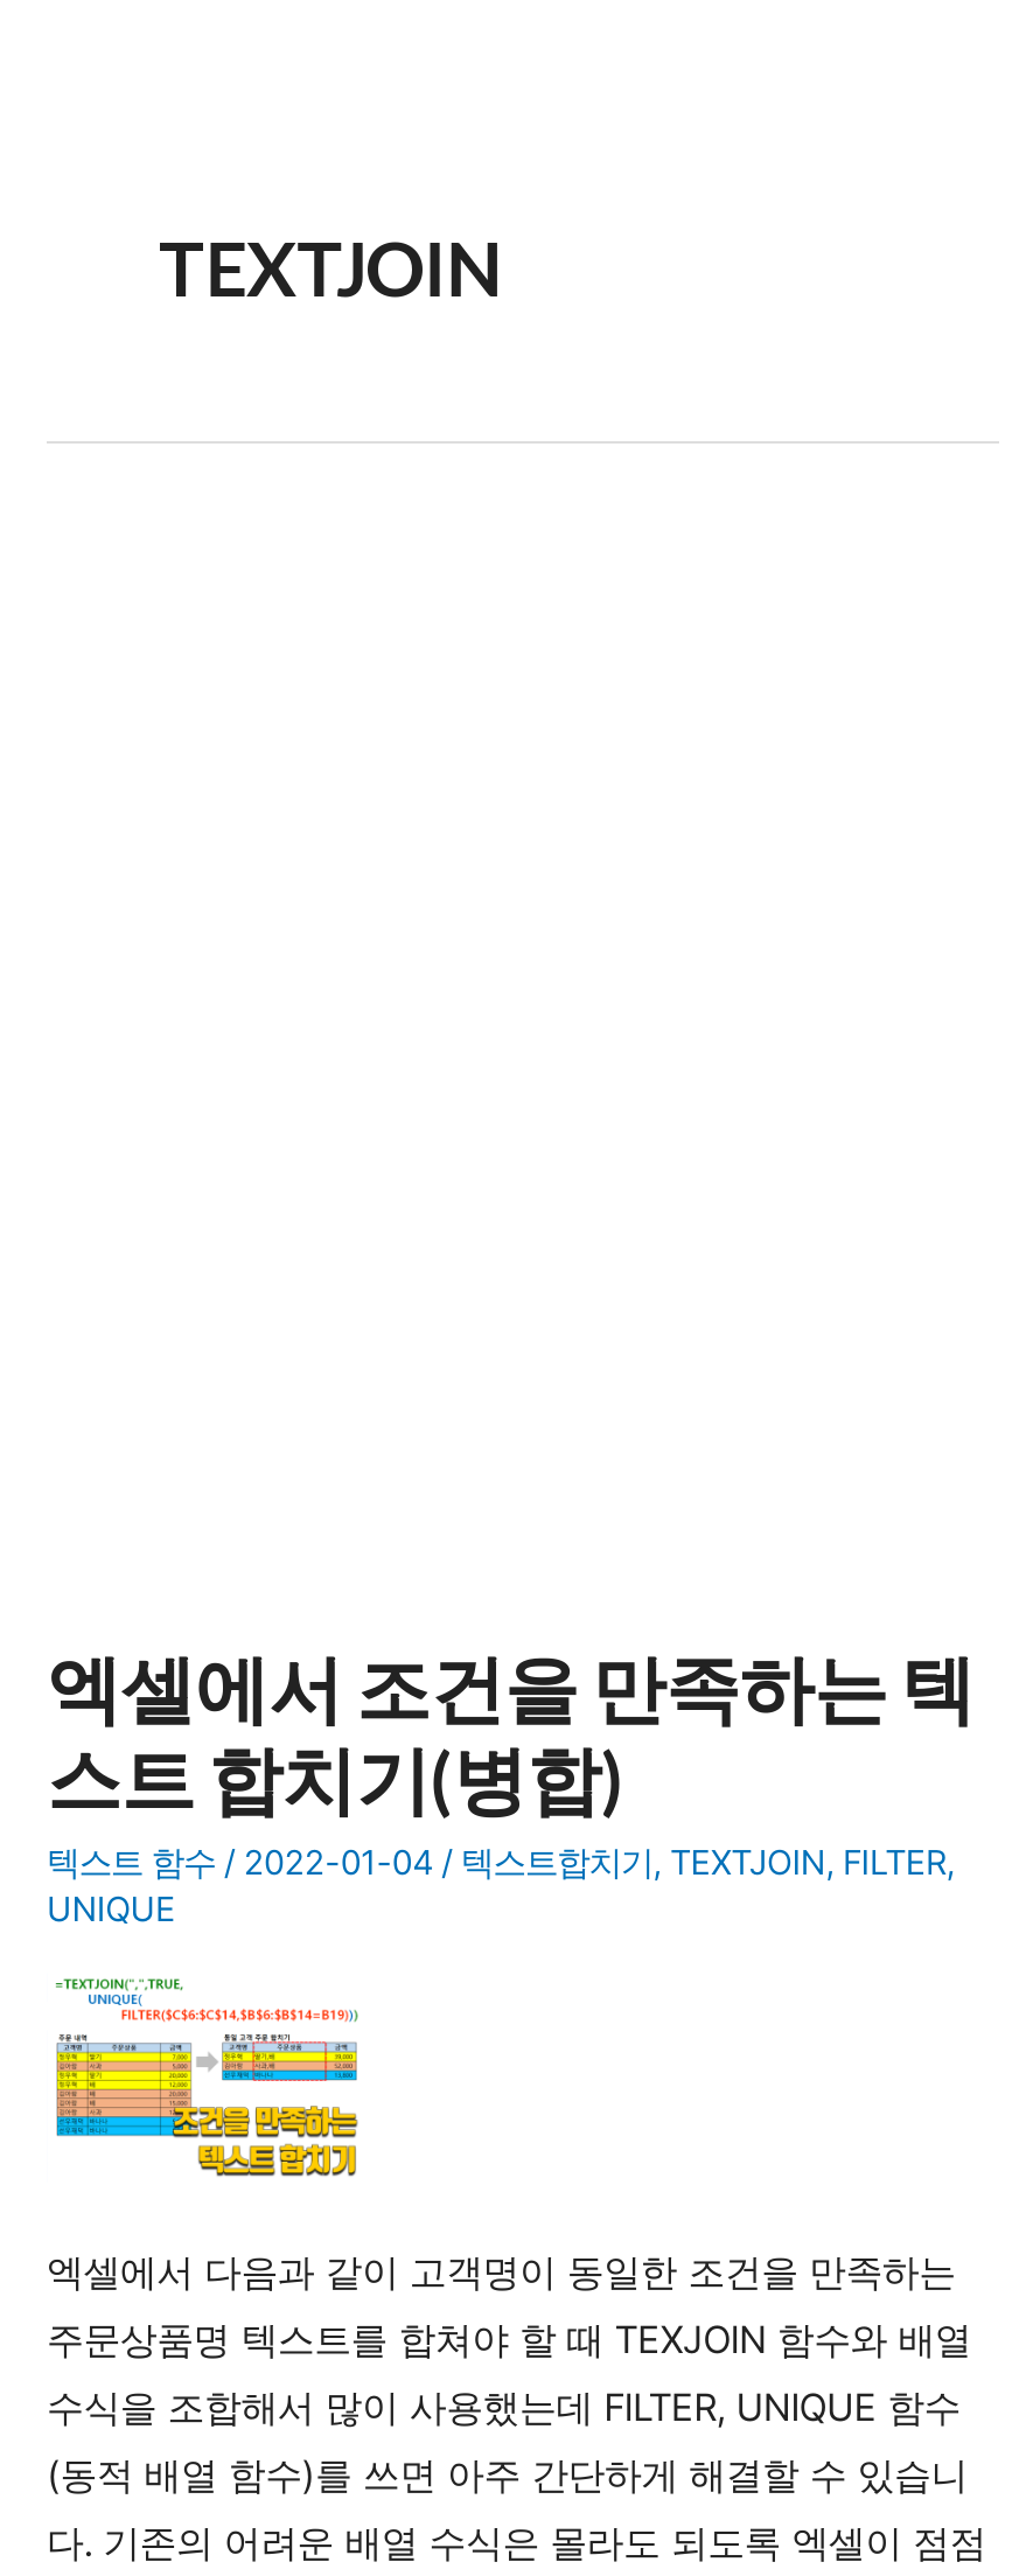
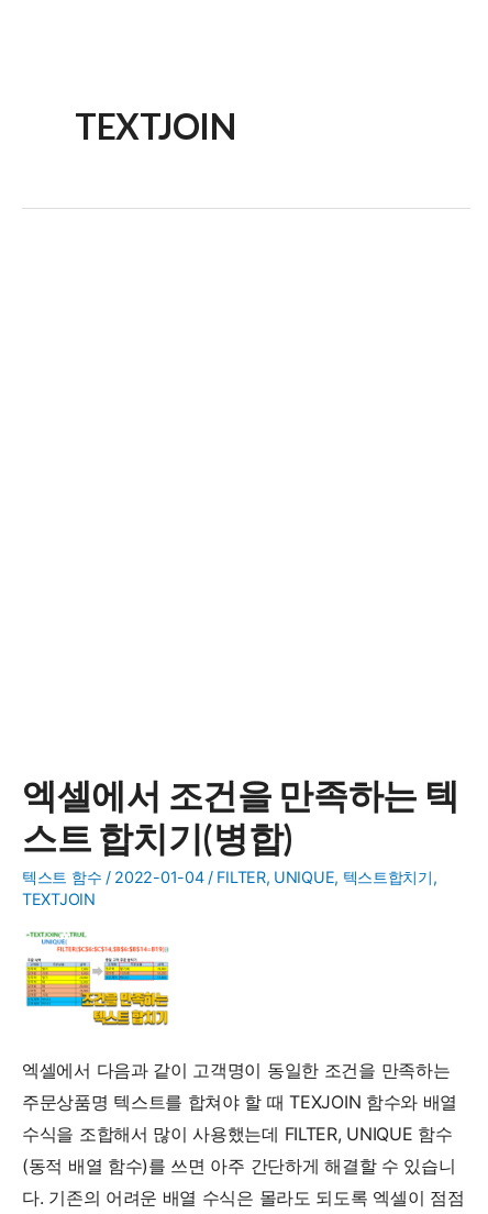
- 텍스트 함수 / 2022-01-04 / 텍스트합치기, TEXTJOIN, FILTER,
- UNIQUE
+ 텍스트 함수 / 2022-01-04 / FILTER, UNIQUE, 텍스트합치기,
+ TEXTJOIN
